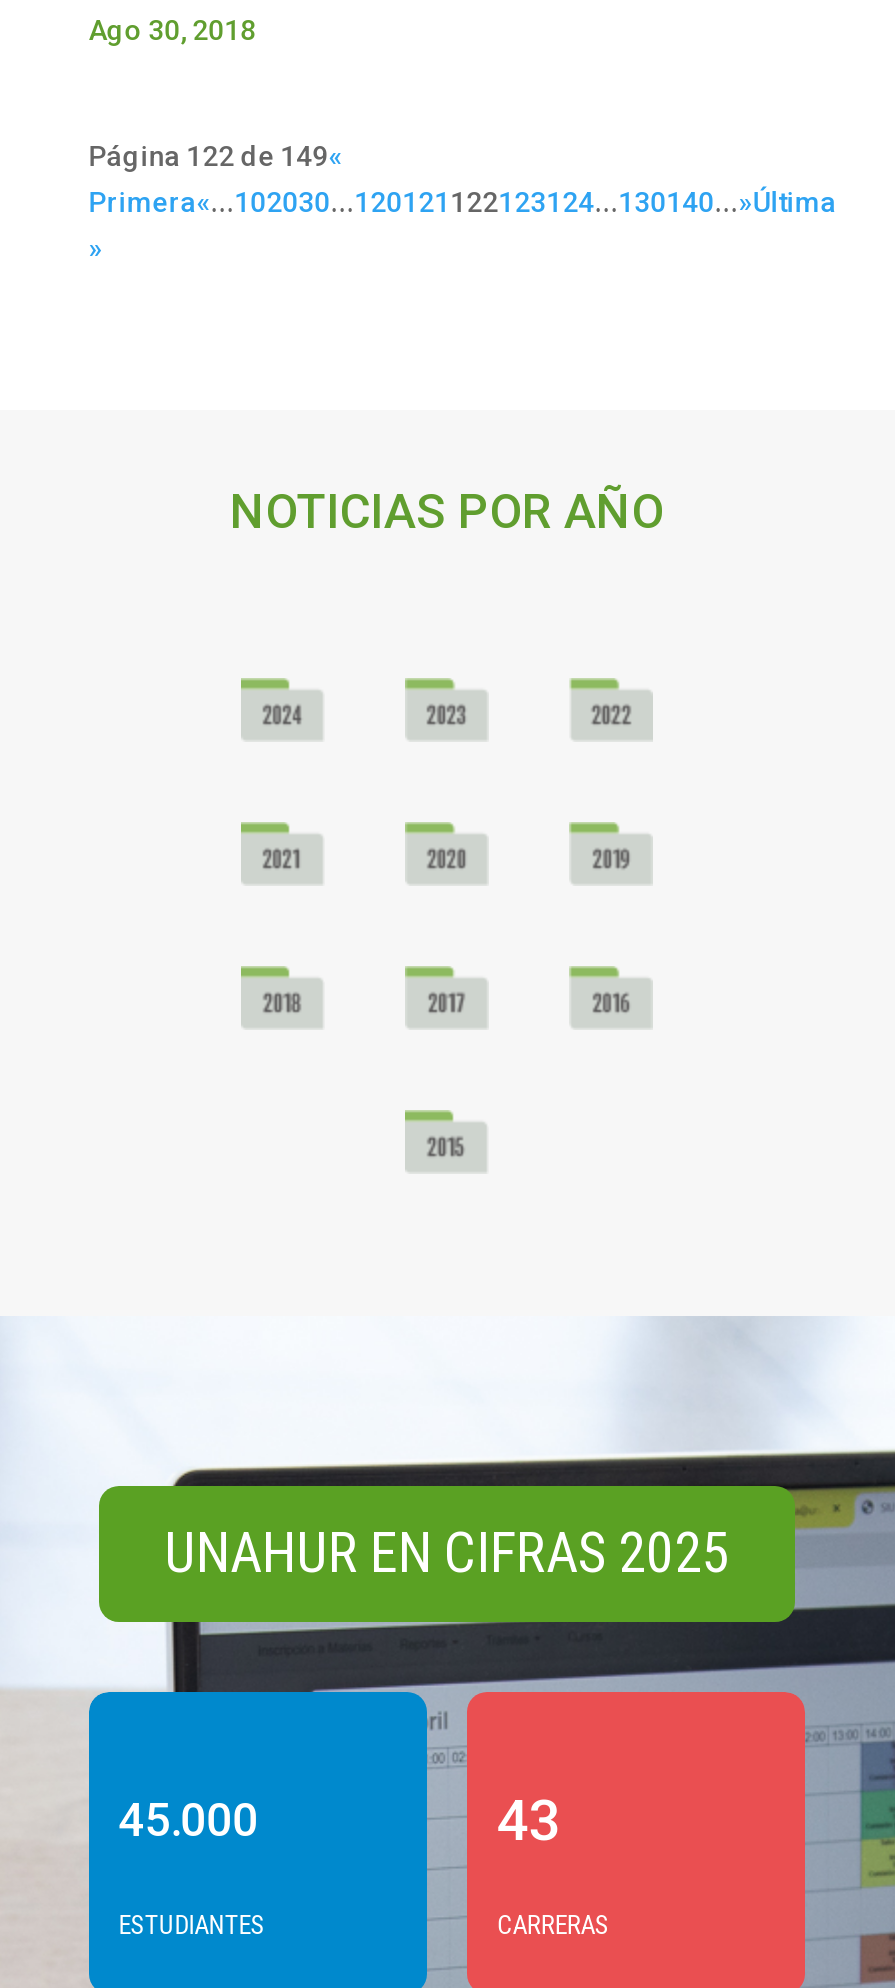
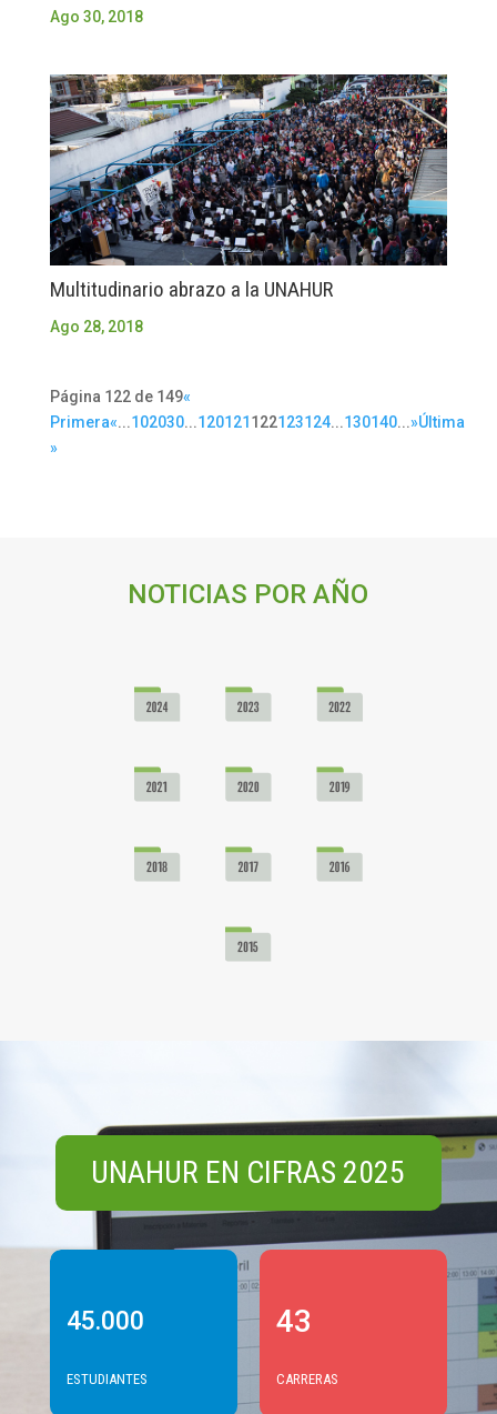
+ [image]
+ Multitudinario abrazo a la UNAHUR
+ Ago 28, 2018
